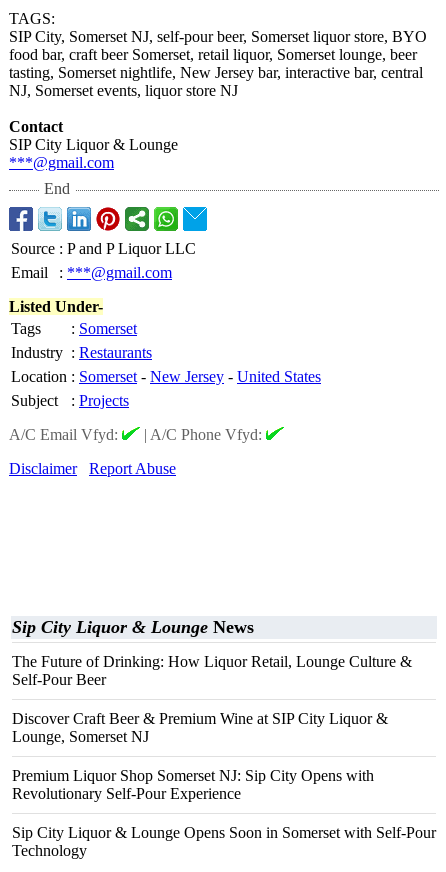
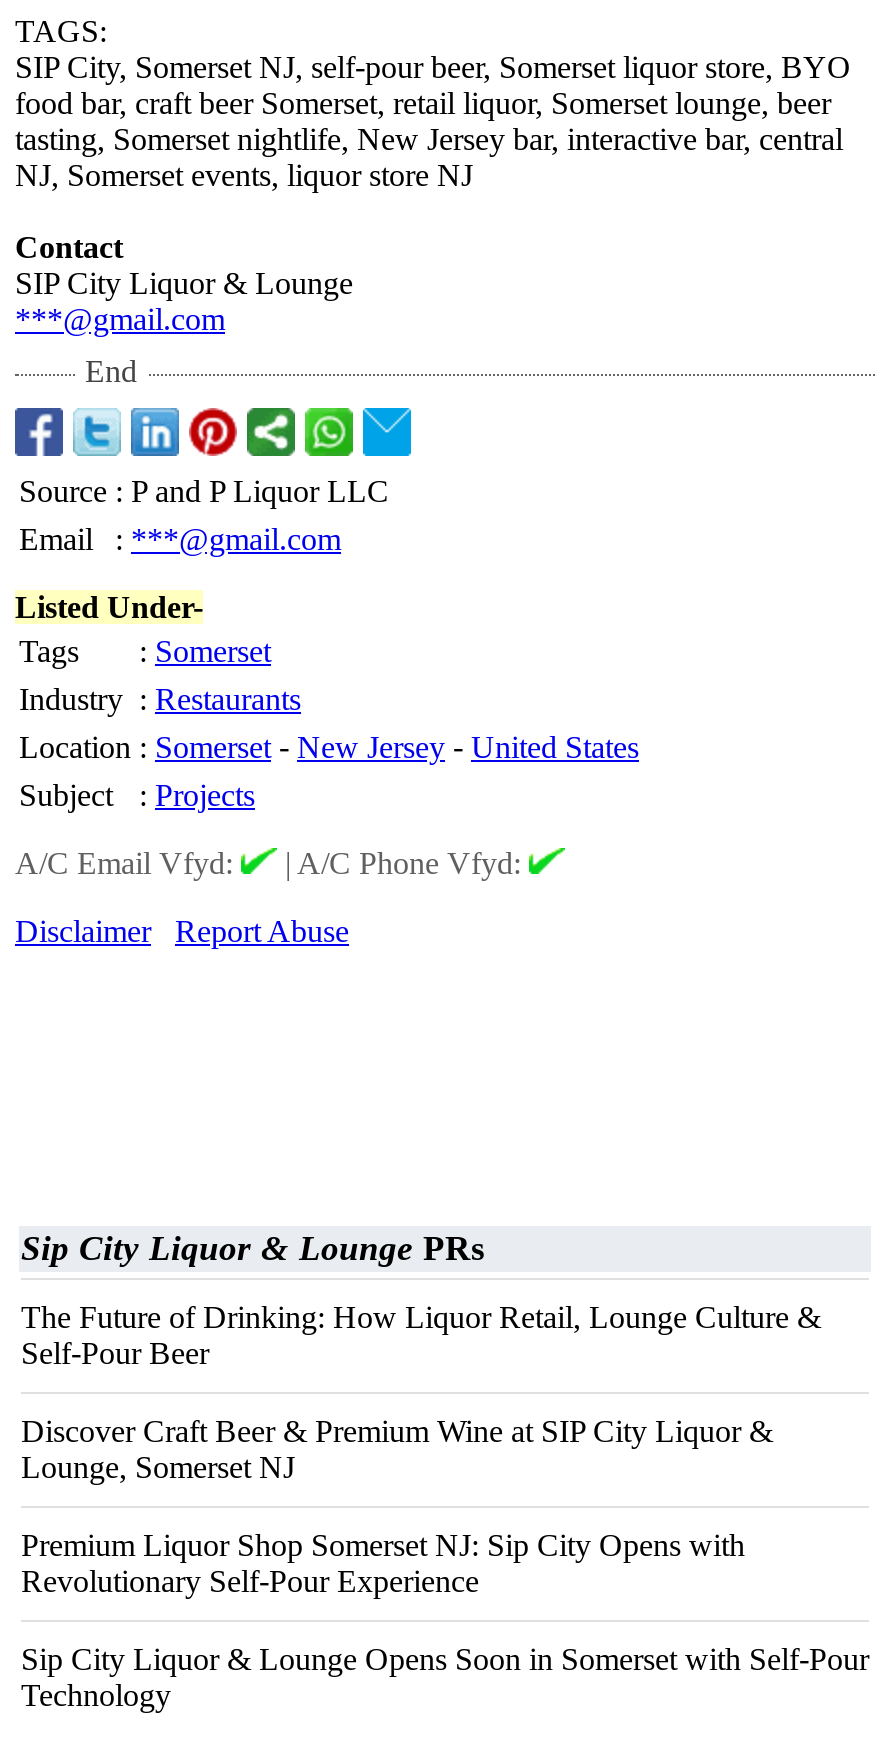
- Sip City Liquor & Lounge News
+ Sip City Liquor & Lounge PRs
